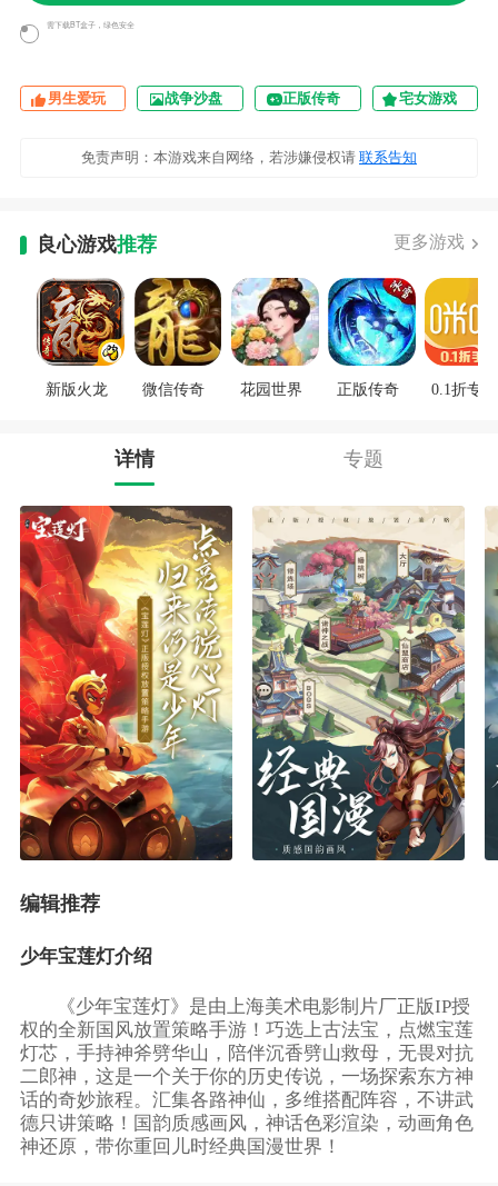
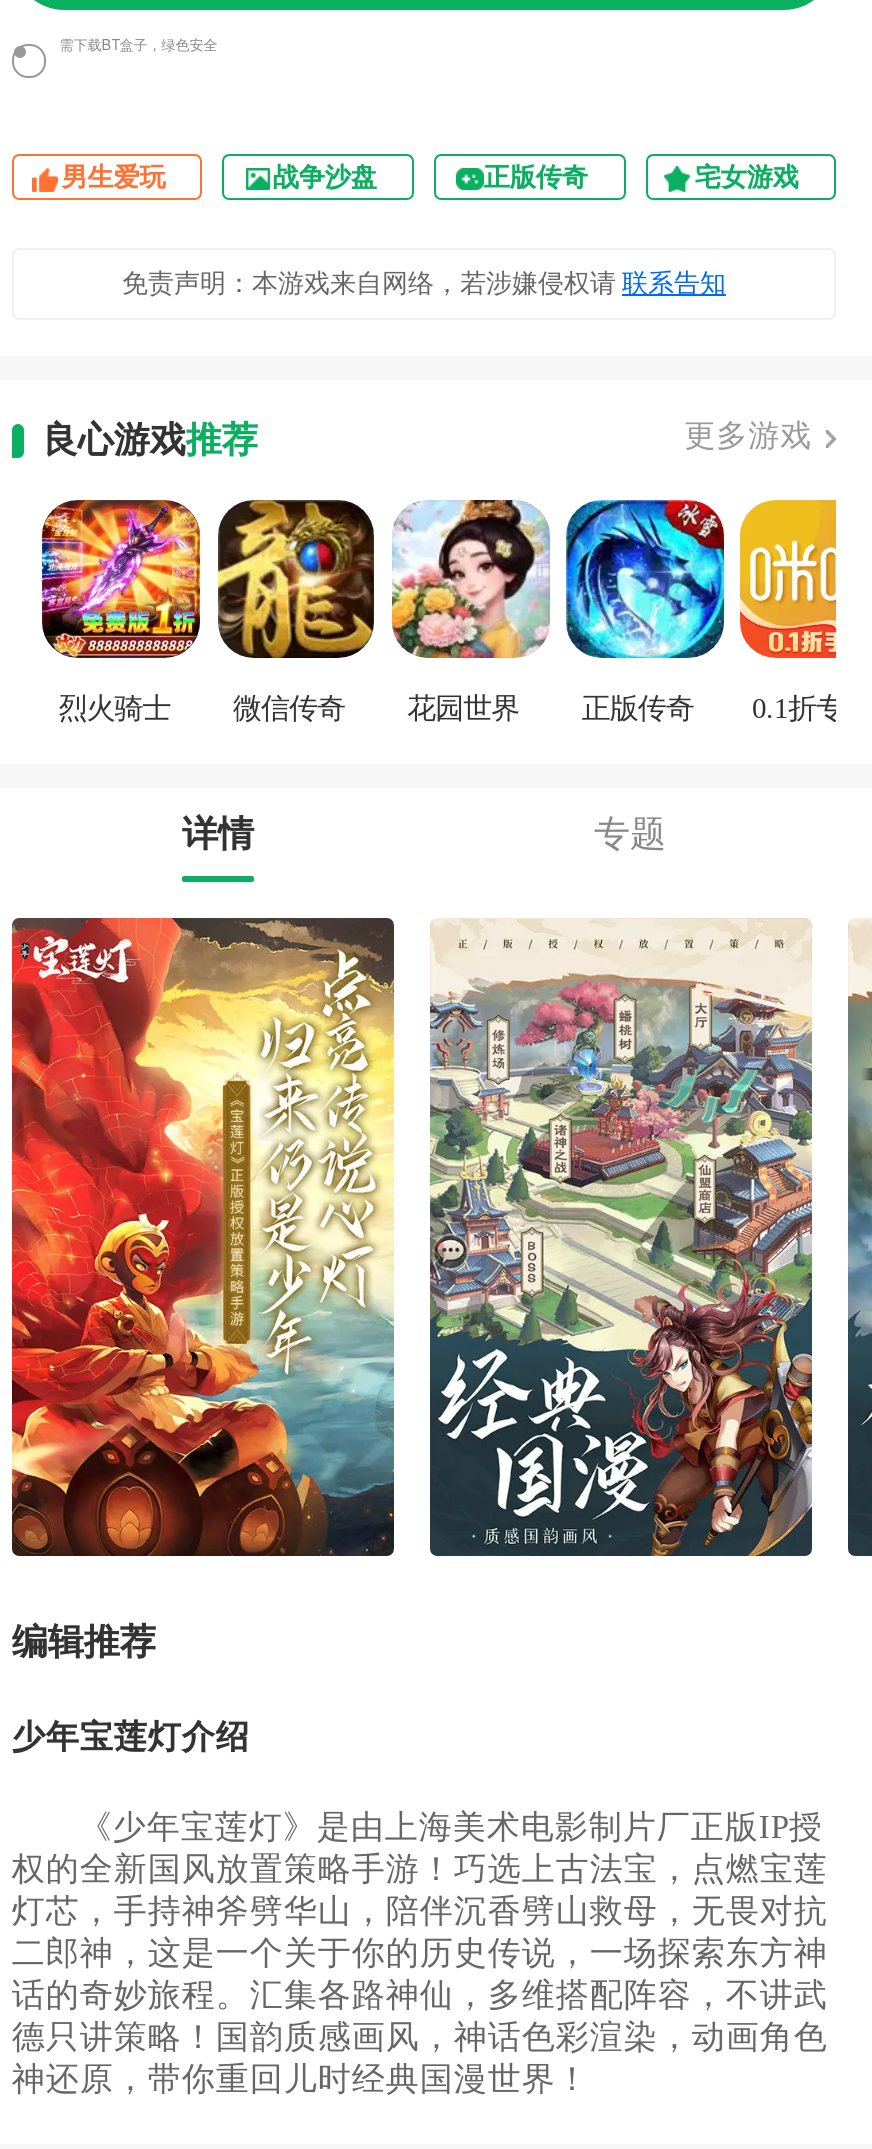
- [image]
- 新版火龙
+ [image]
+ 烈火骑士
